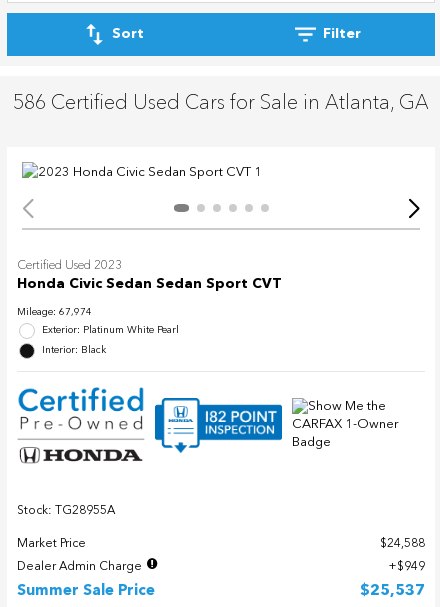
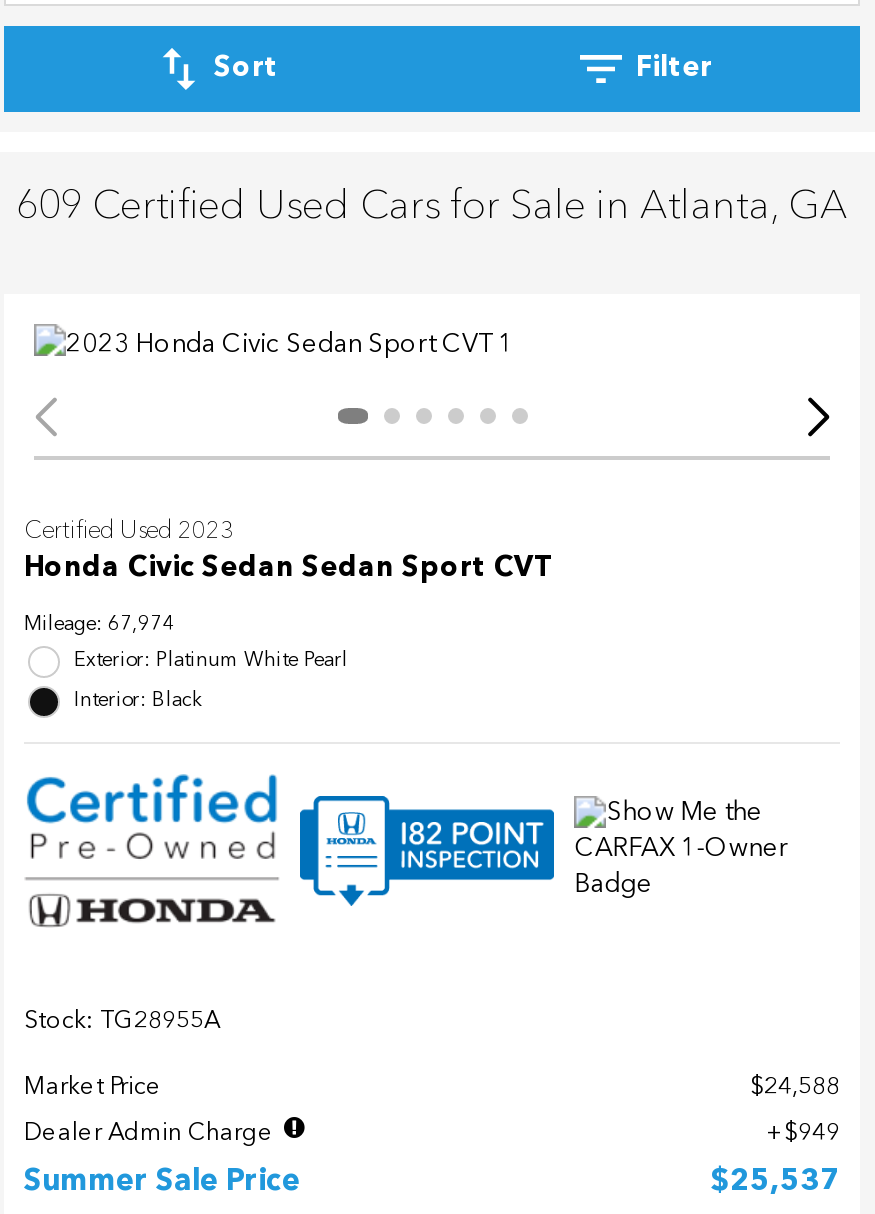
- 586 Certified Used Cars for Sale in Atlanta, GA
+ 609 Certified Used Cars for Sale in Atlanta, GA
